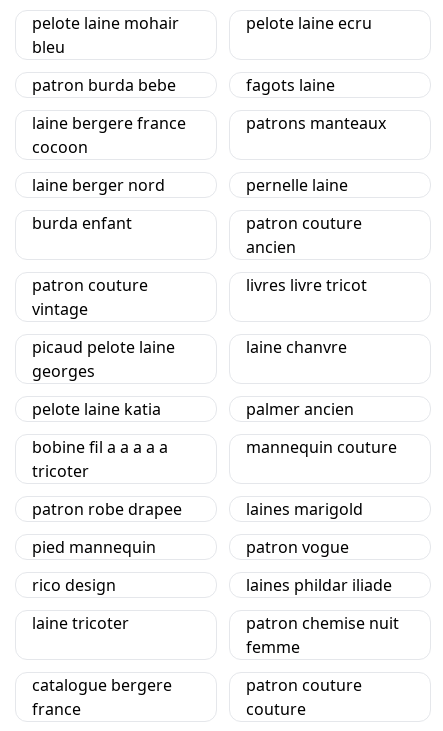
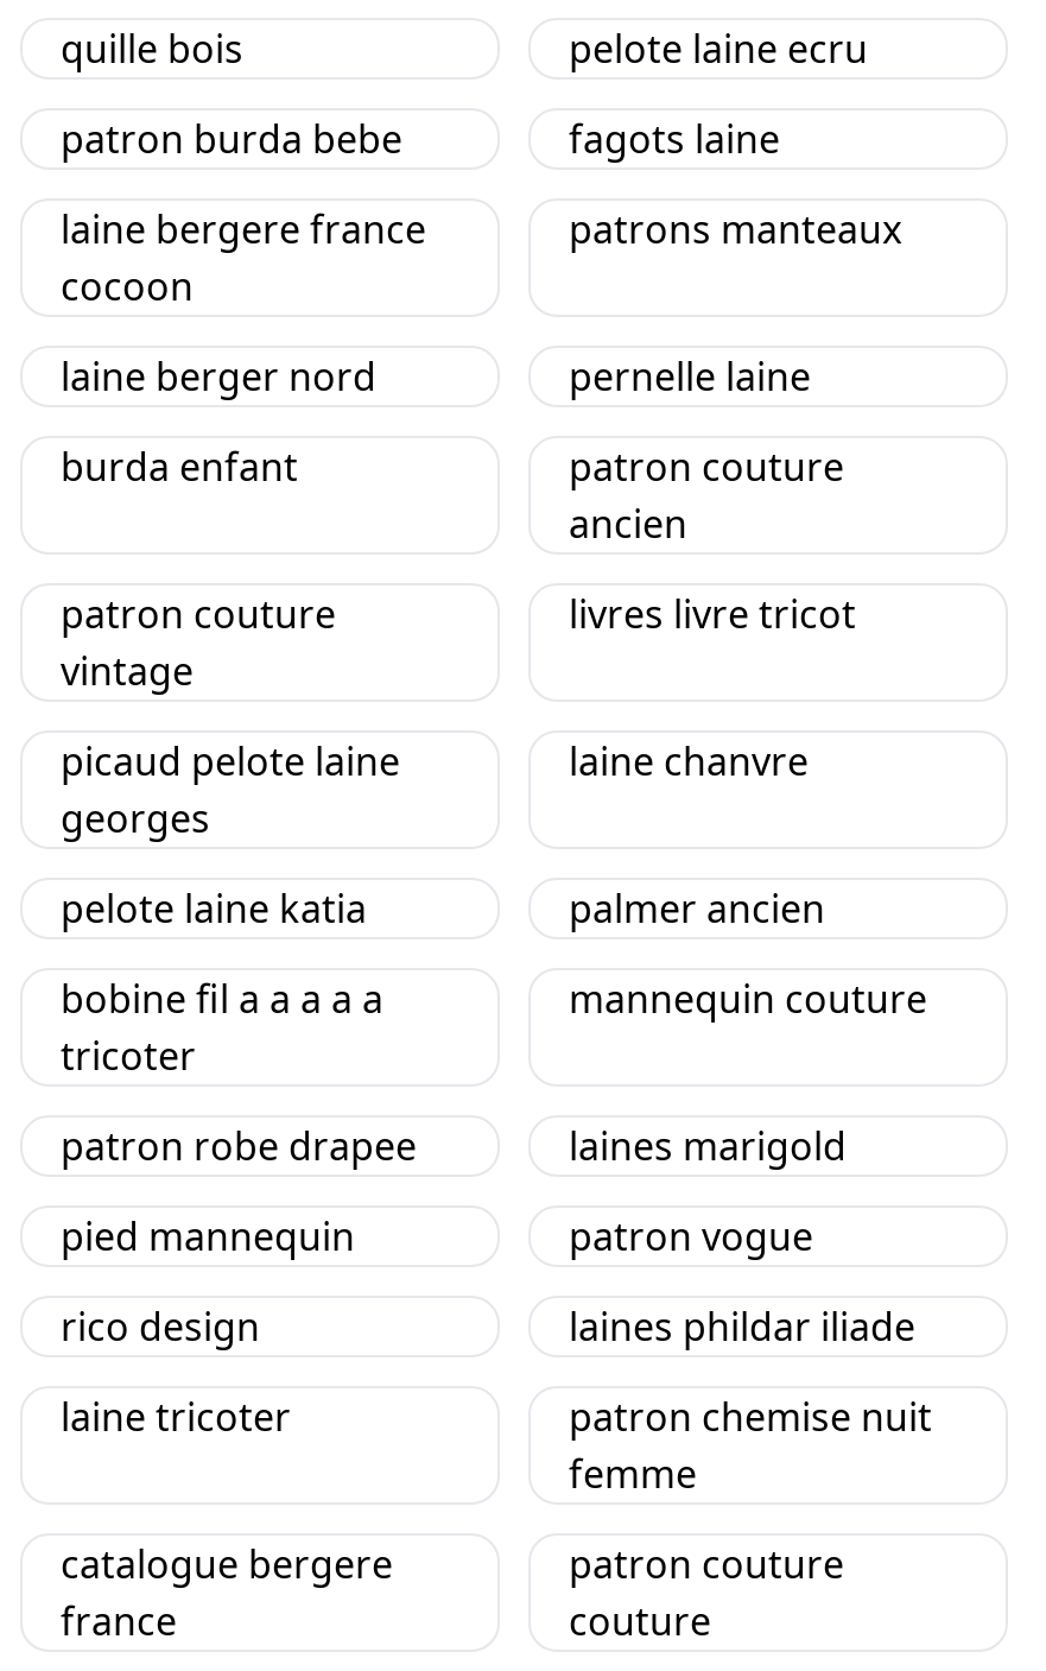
- pelote laine mohair
- bleu
+ quille bois
